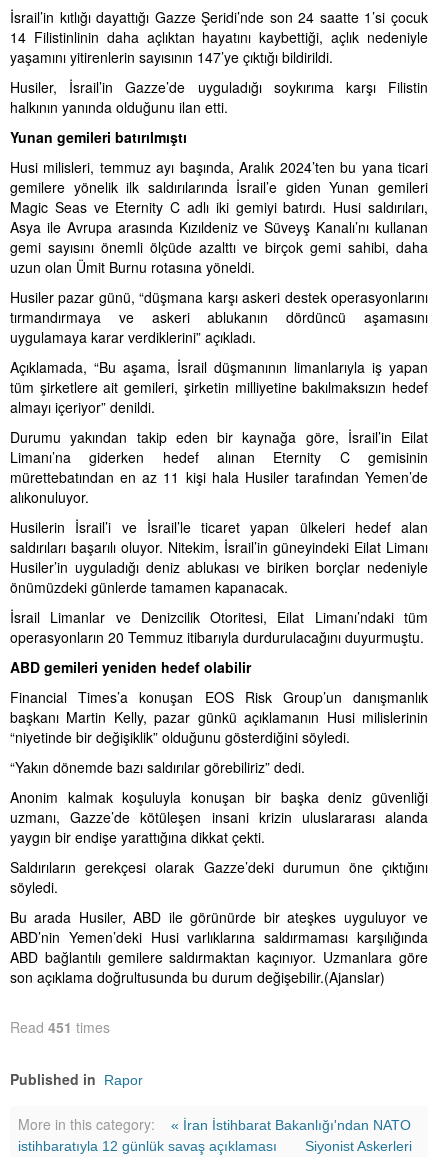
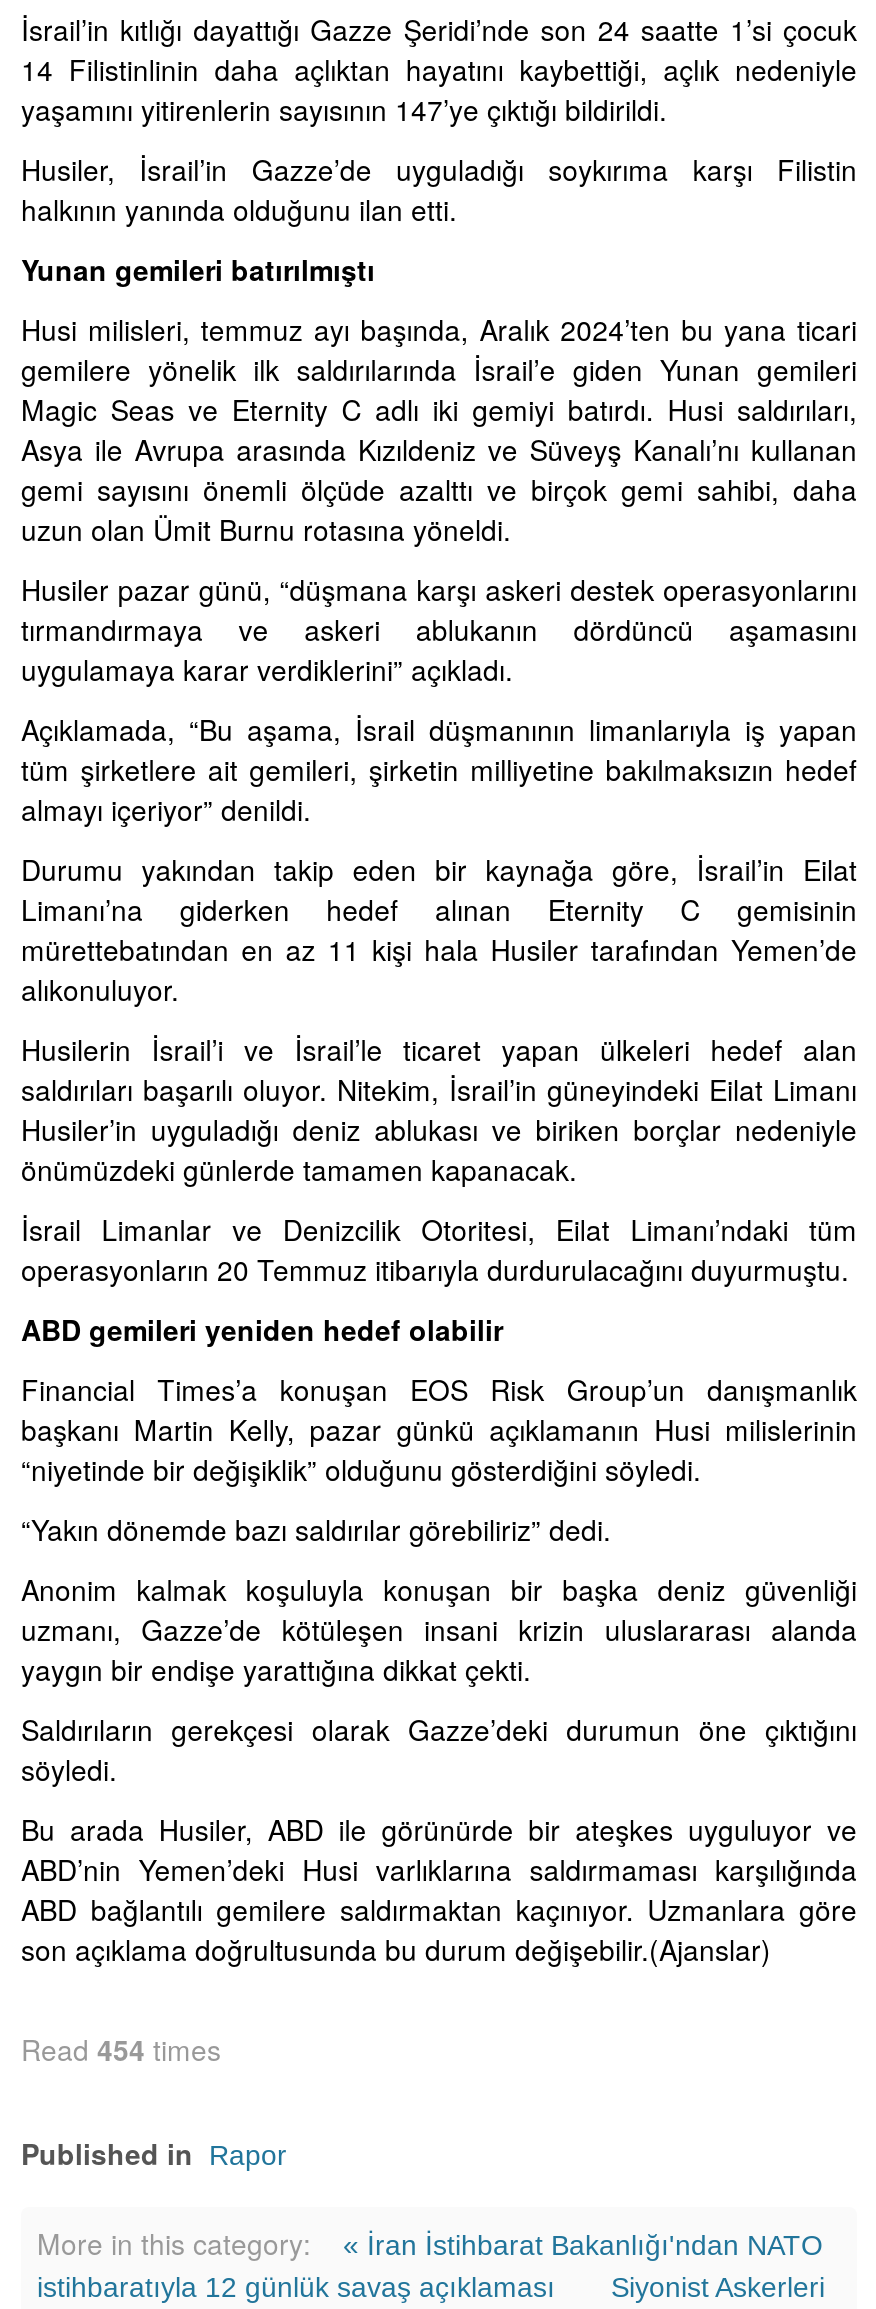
- Read 451 times
+ Read 454 times
